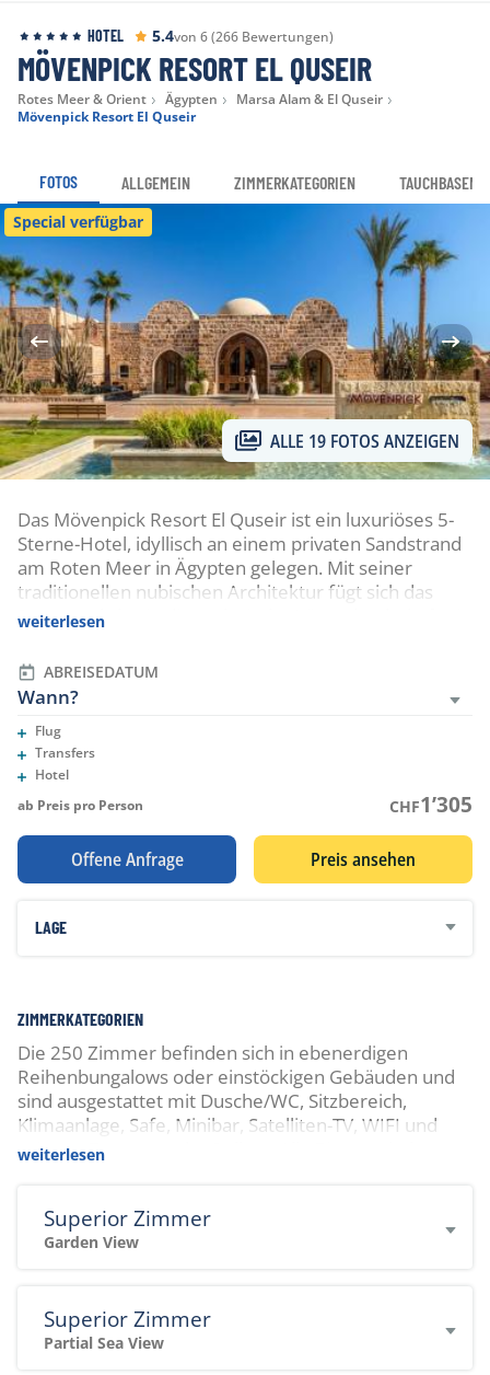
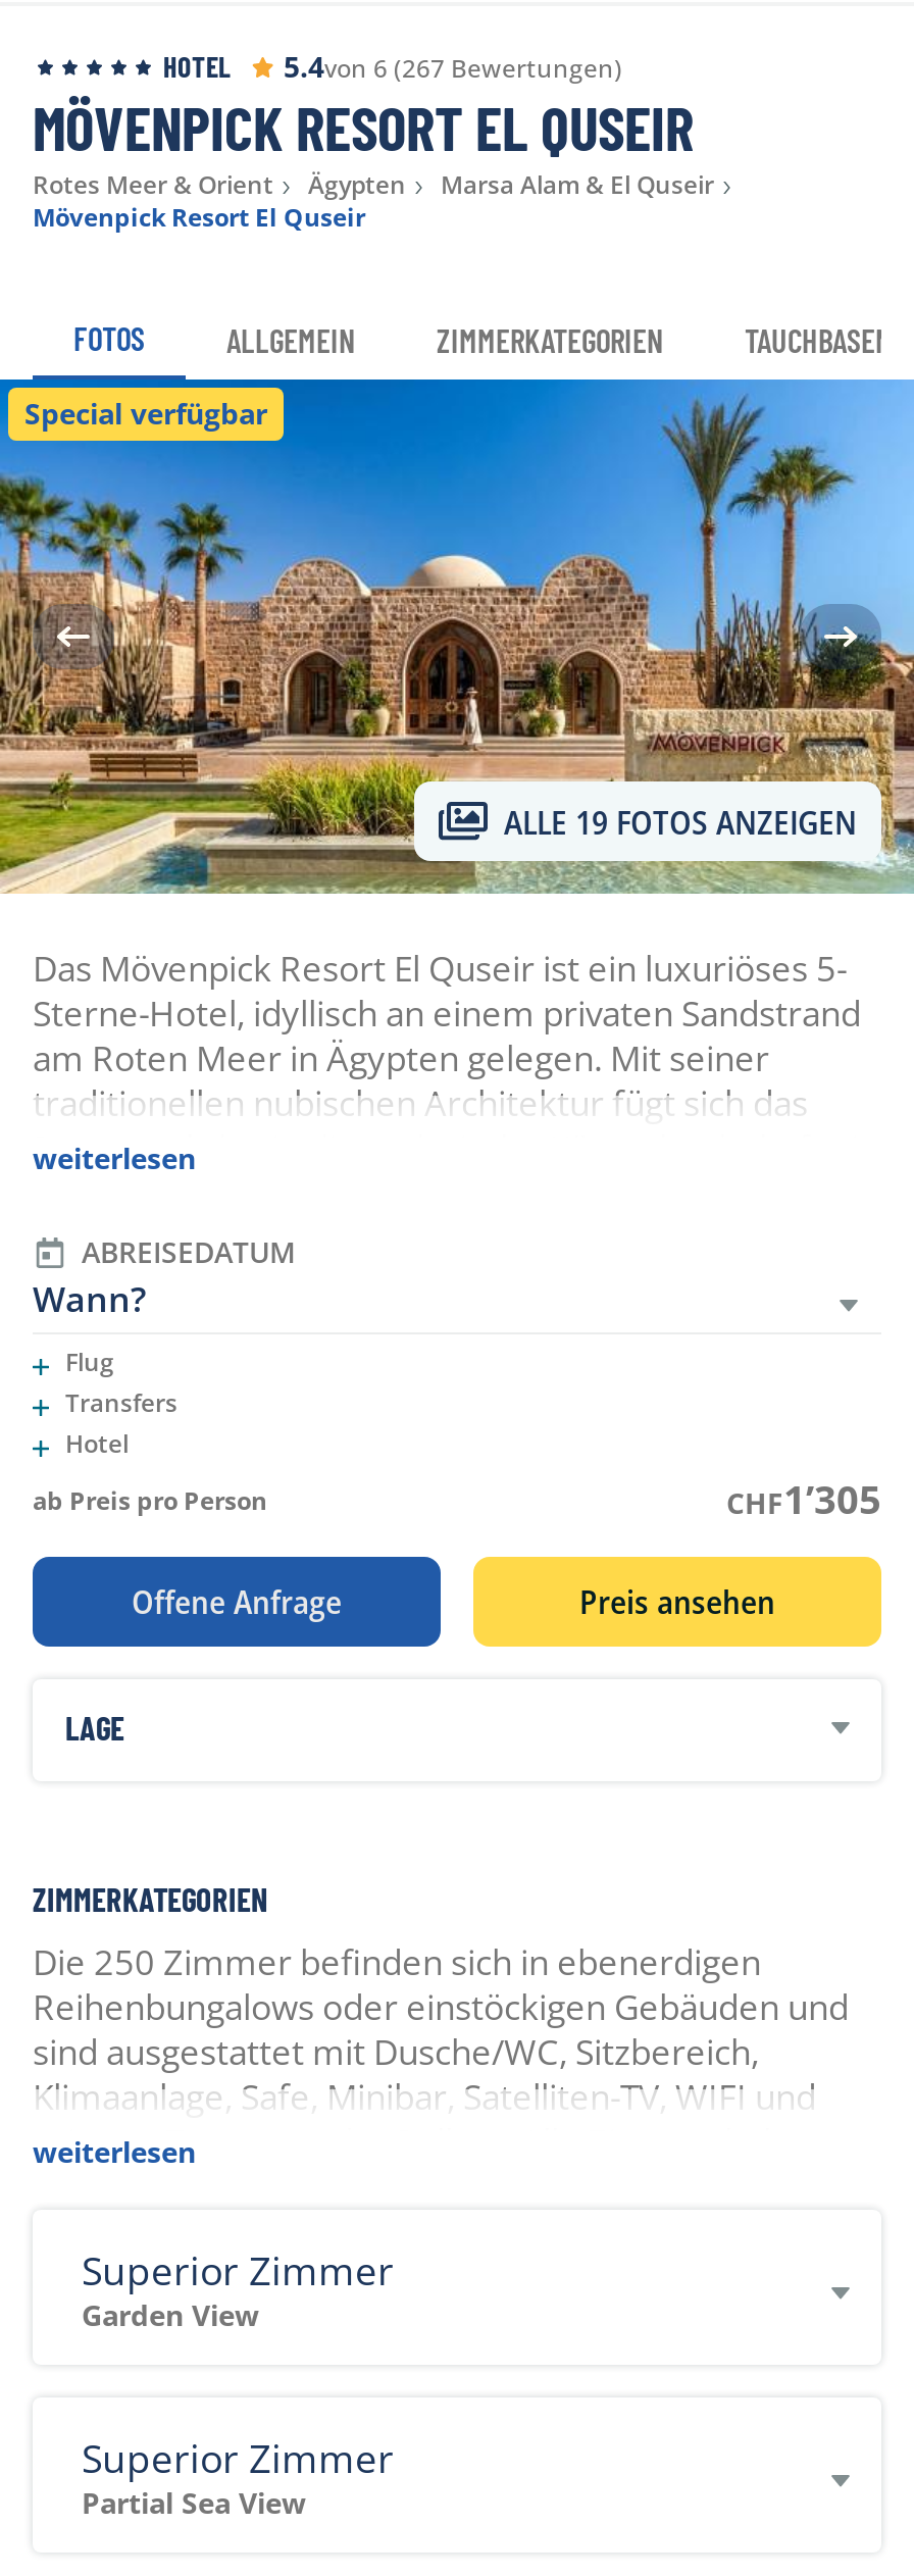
- 5.4von 6 (266 Bewertungen)
+ 5.4von 6 (267 Bewertungen)
